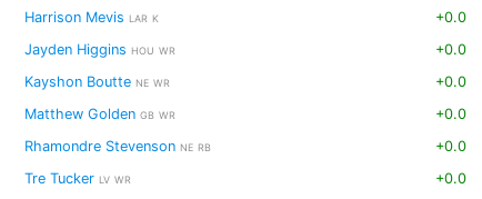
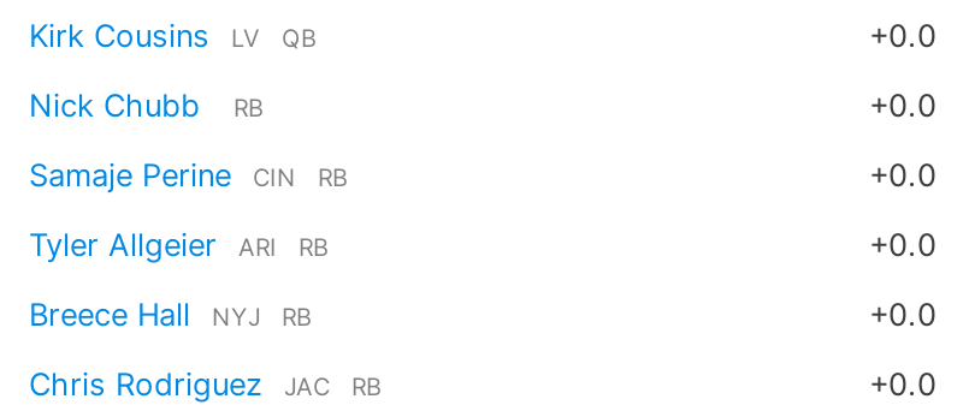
- Harrison Mevis LAR K
+ Kirk Cousins
+ LV
+ QB

- Jayden Higgins HOU WR
+ Nick Chubb
+ RB

- Kayshon Boutte NE WR
+ Samaje Perine
+ CIN
+ RB

- Matthew Golden GB WR
+ Tyler Allgeier
+ ARI
+ RB

- Rhamondre Stevenson NE RB
+ Breece Hall
+ NYJ
+ RB

- Tre Tucker LV WR
+ Chris Rodriguez
+ JAC
+ RB
